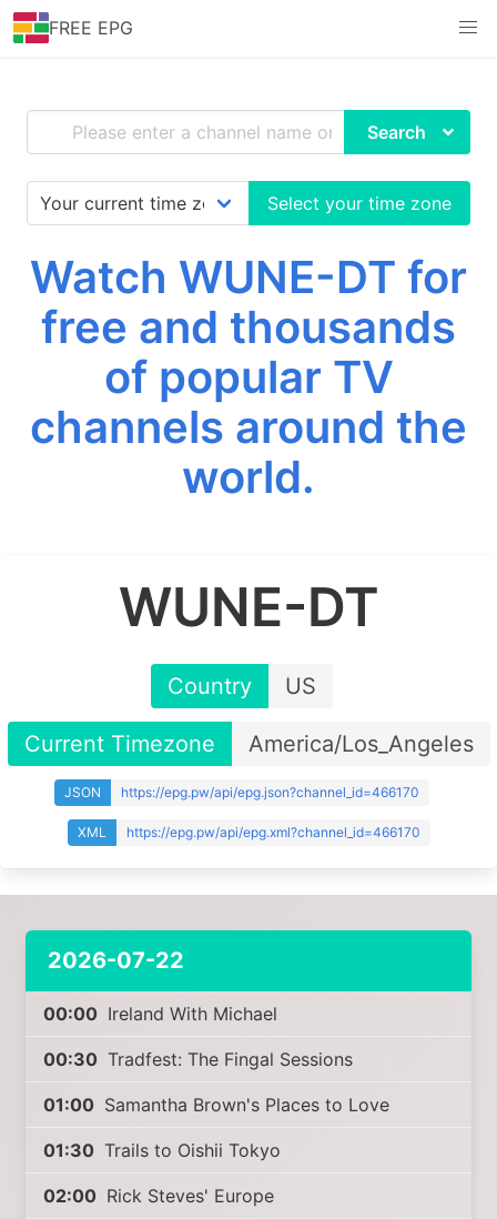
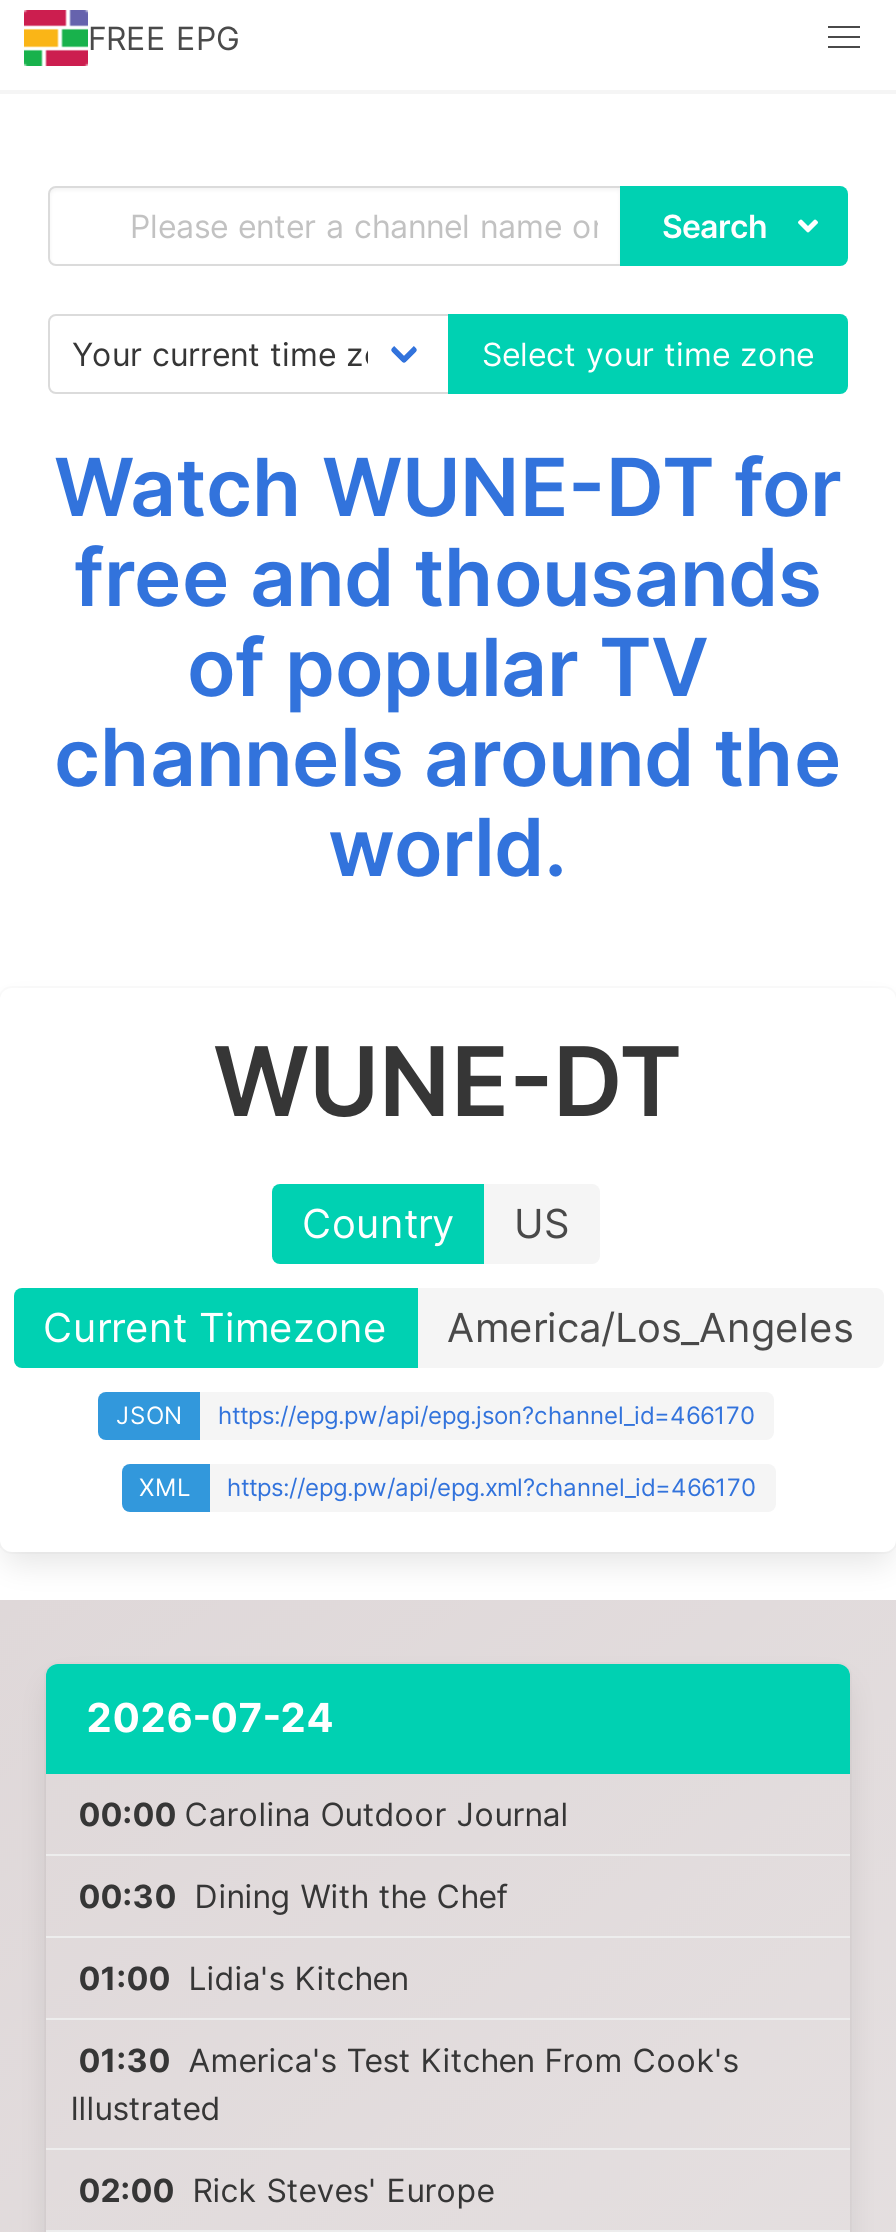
- 2026-07-22
+ 2026-07-24

- 00:00 Ireland With Michael
+ 00:00 Carolina Outdoor Journal

- 00:30 Tradfest: The Fingal Sessions
+ 00:30 Dining With the Chef

- 01:00 Samantha Brown's Places to Love
+ 01:00 Lidia's Kitchen

- 01:30 Trails to Oishii Tokyo
+ 01:30 America's Test Kitchen From Cook's
+ Illustrated
